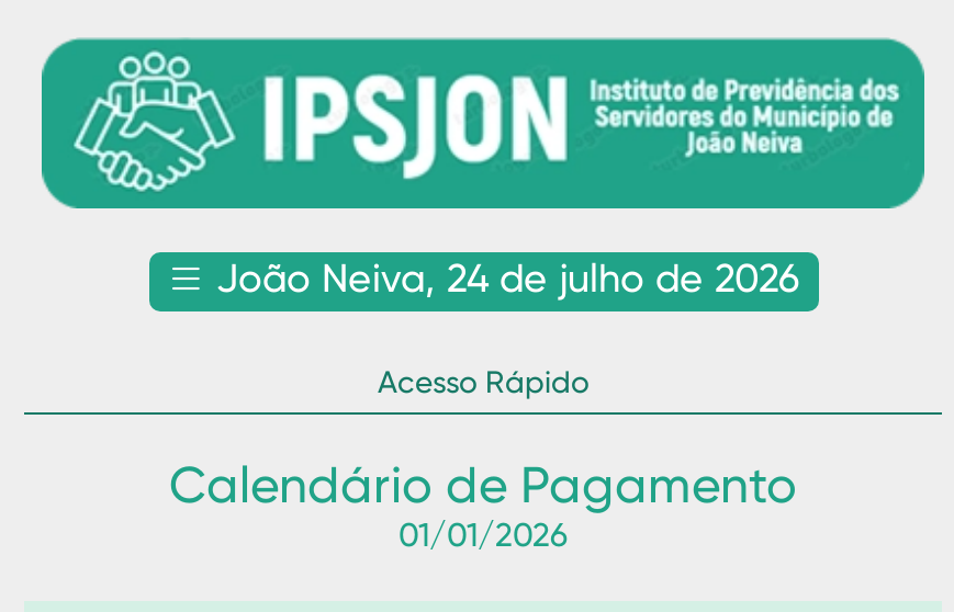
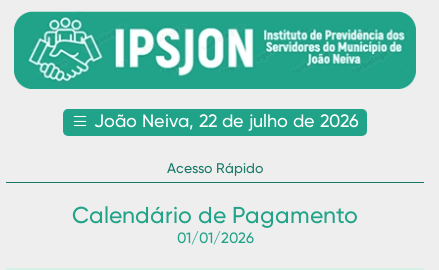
- João Neiva, 24 de julho de 2026
+ João Neiva, 22 de julho de 2026
